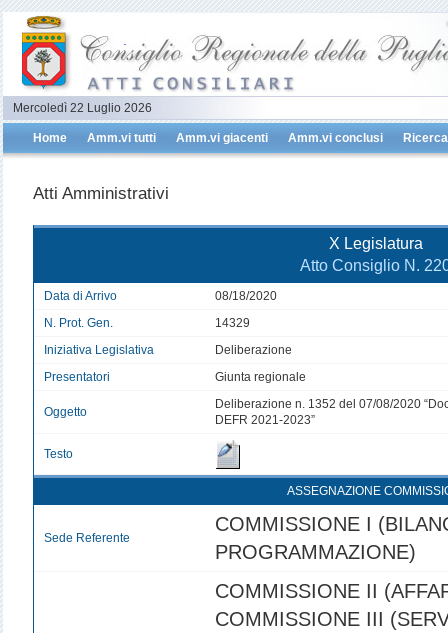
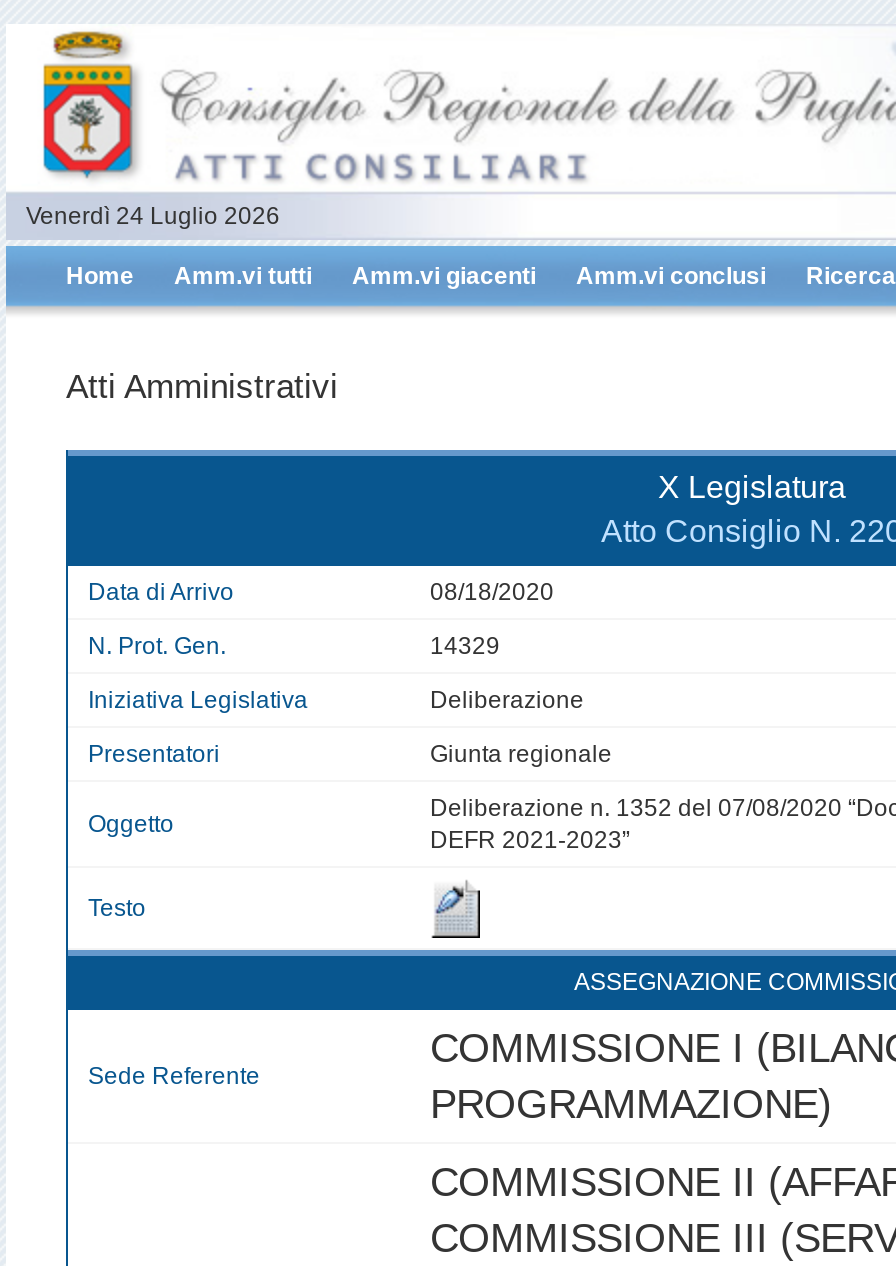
- Mercoledì 22 Luglio 2026
+ Venerdì 24 Luglio 2026
